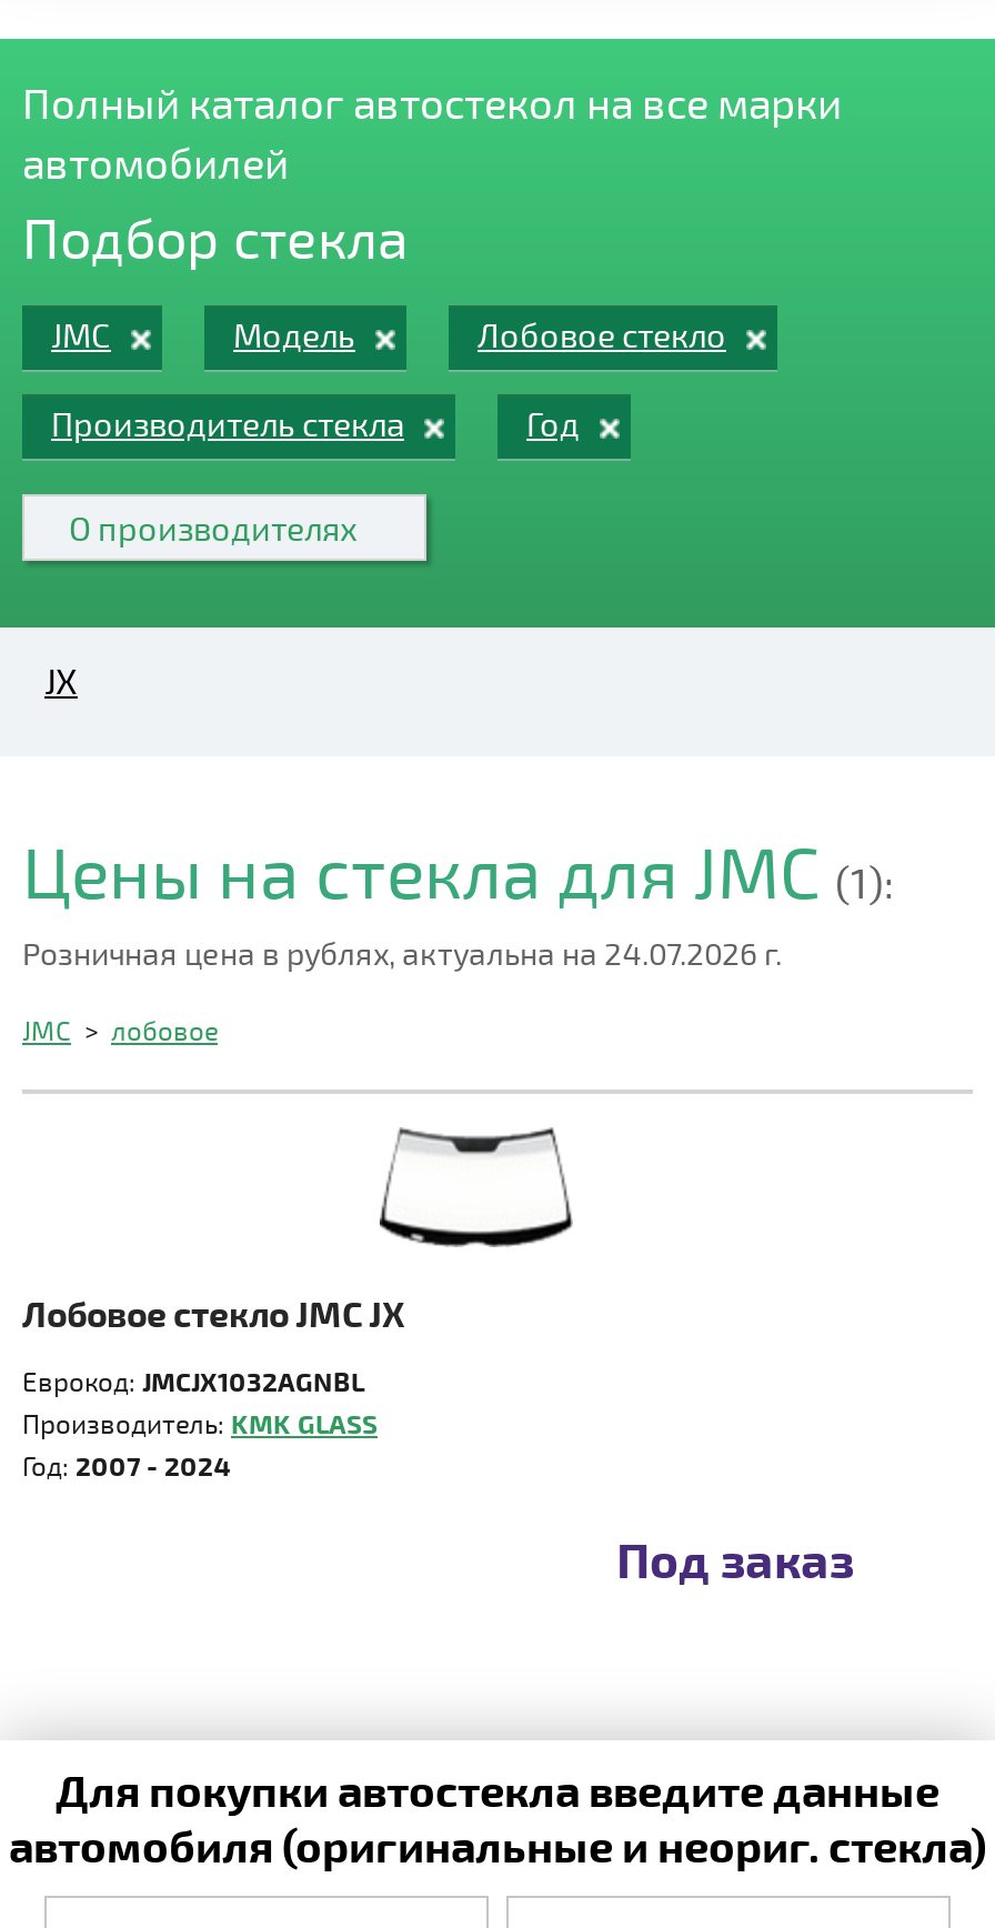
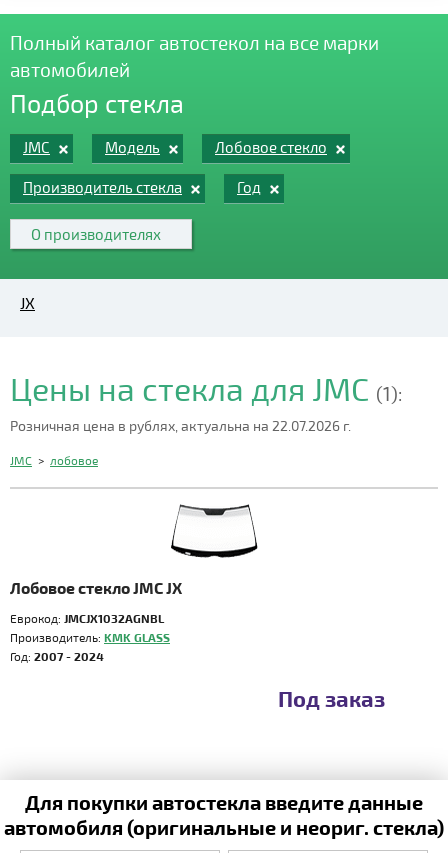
- Розничная цена в рублях, актуальна на 24.07.2026 г.
+ Розничная цена в рублях, актуальна на 22.07.2026 г.
